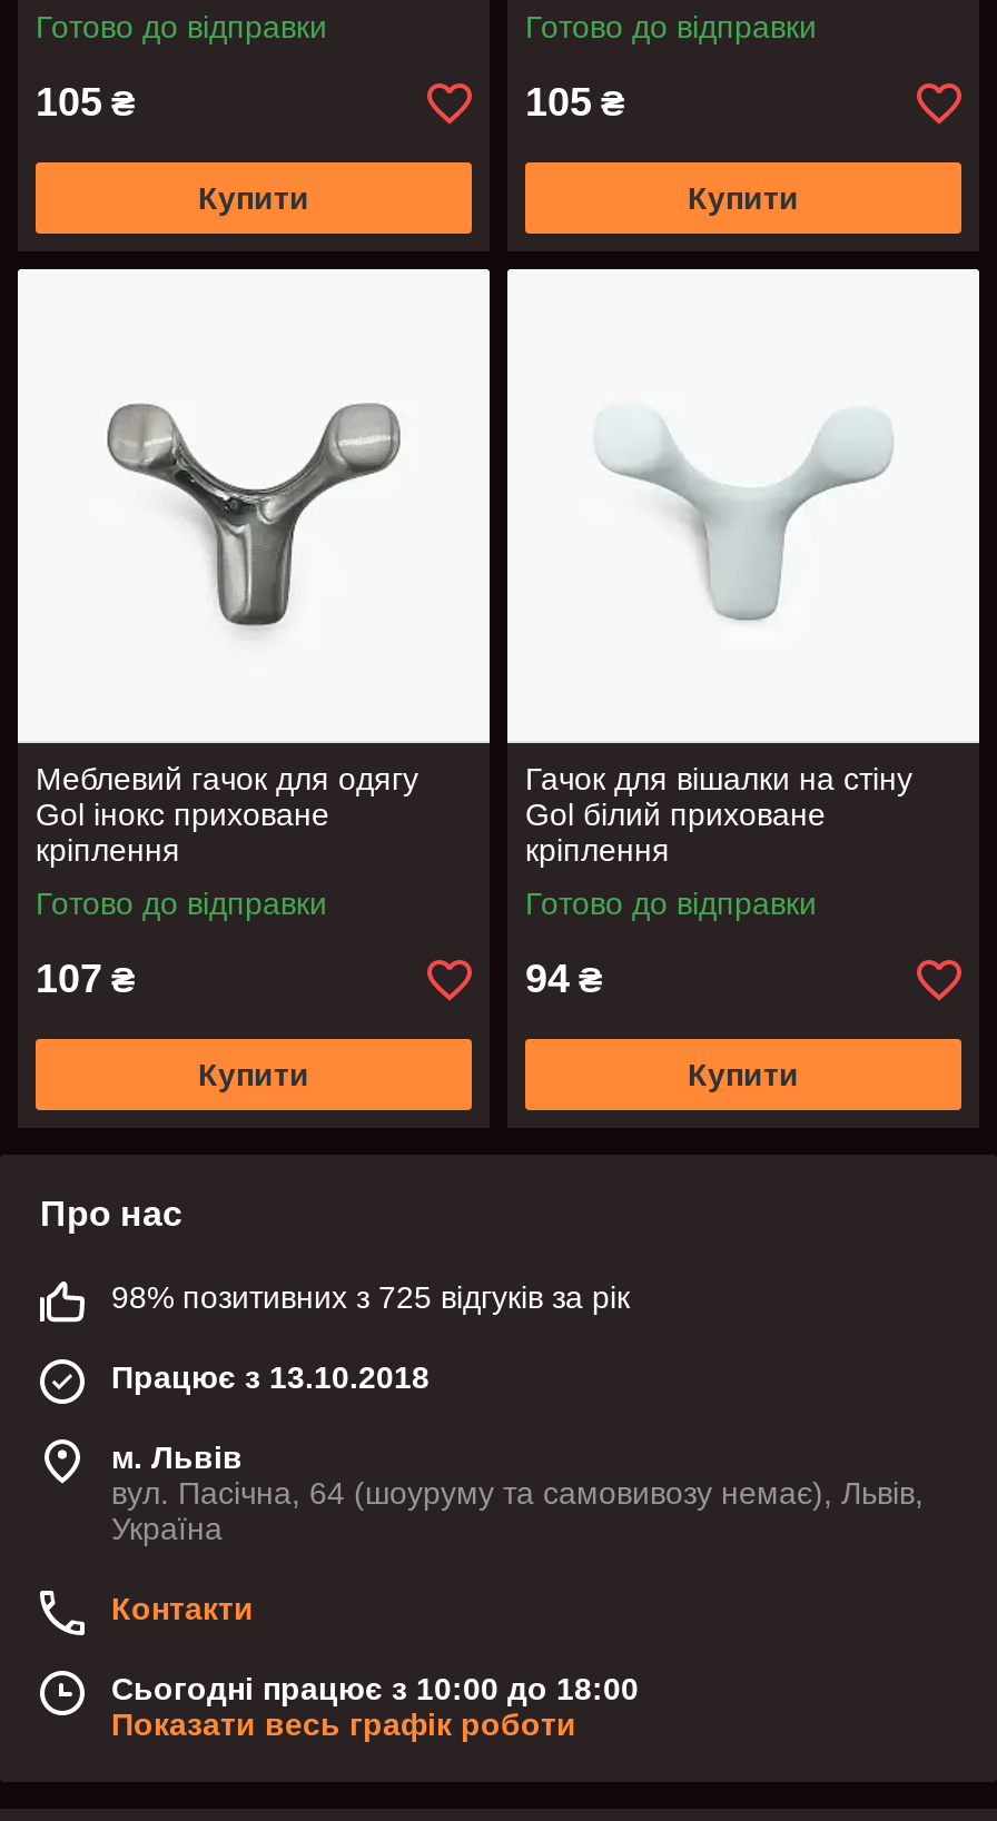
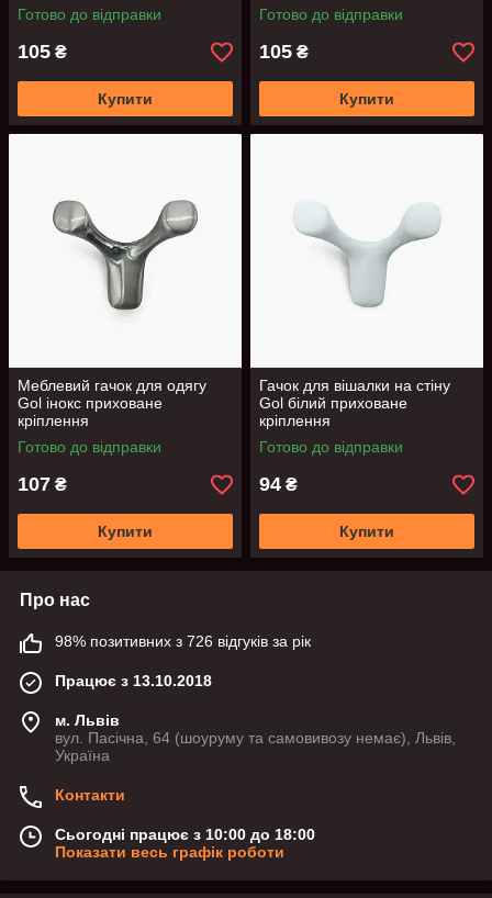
- 98% позитивних з 725 відгуків за рік
+ 98% позитивних з 726 відгуків за рік
